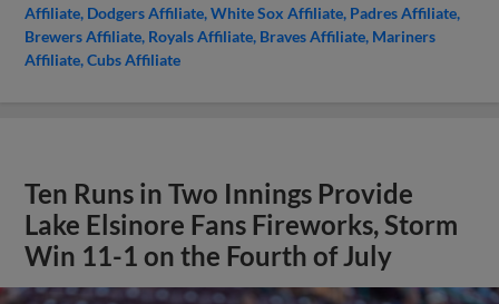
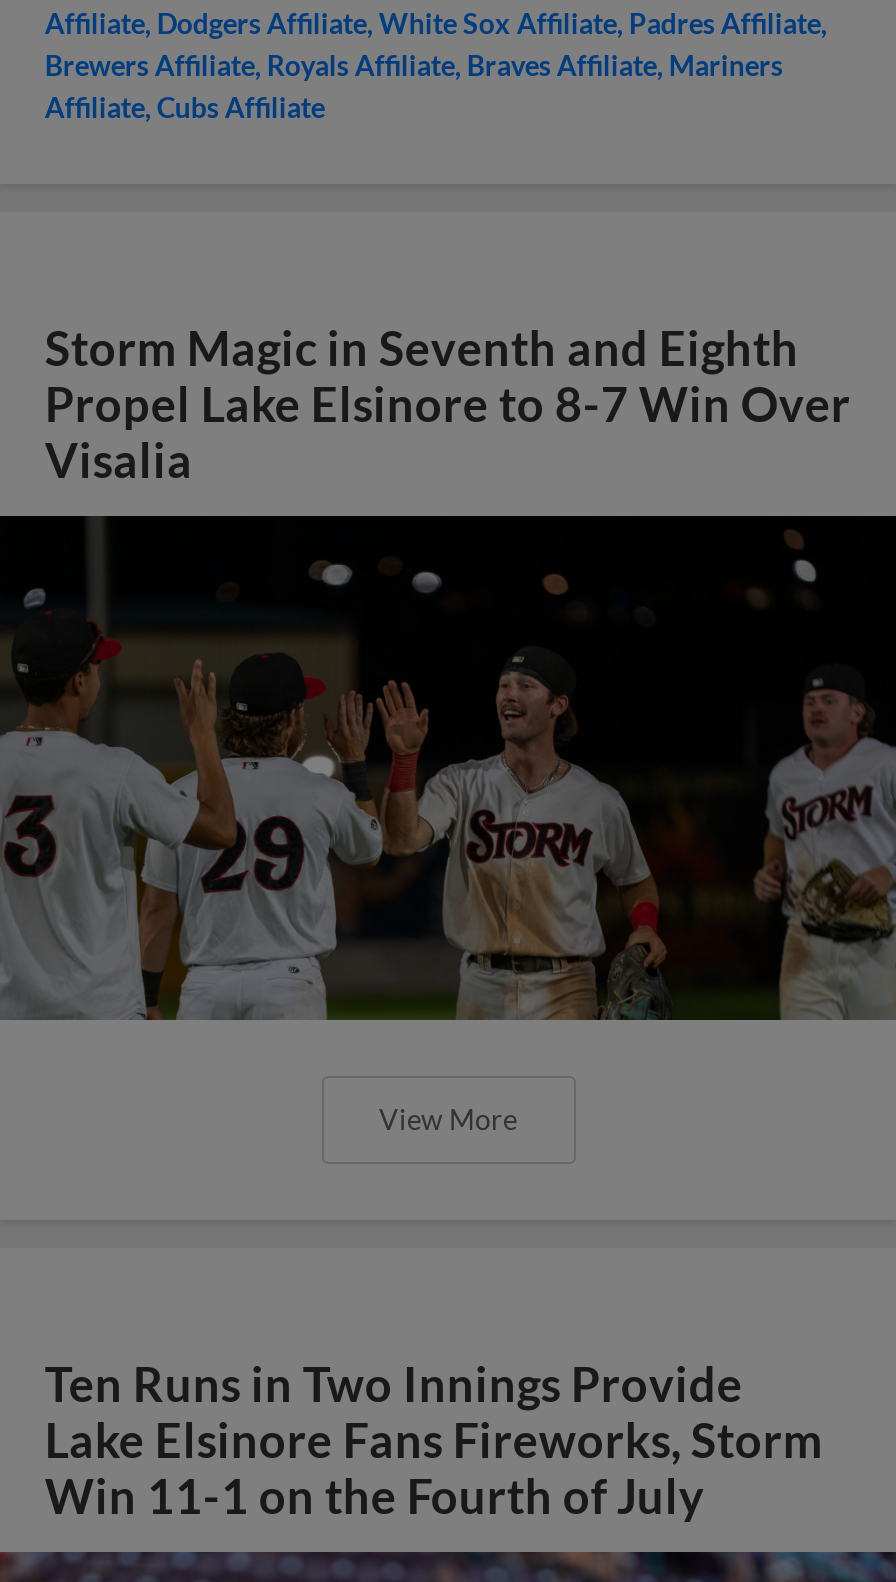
+ [image]
+ View More

+ Storm Magic in Seventh and Eighth
+ Propel Lake Elsinore to 8-7 Win Over
+ Visalia
